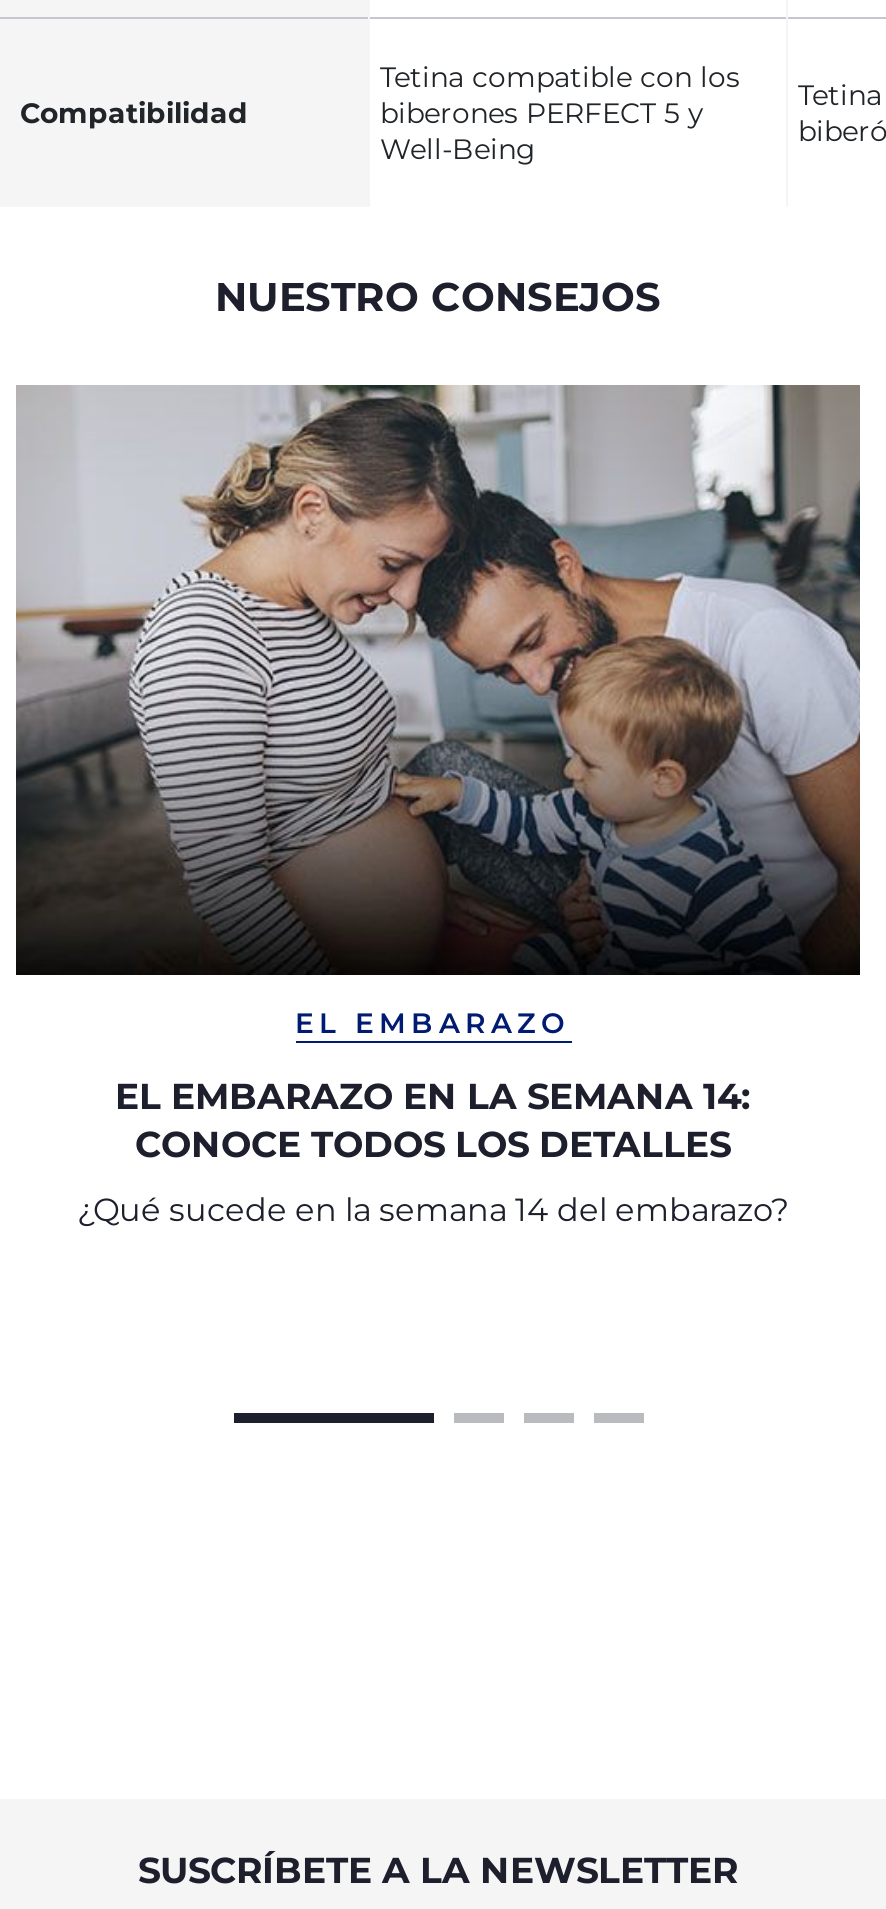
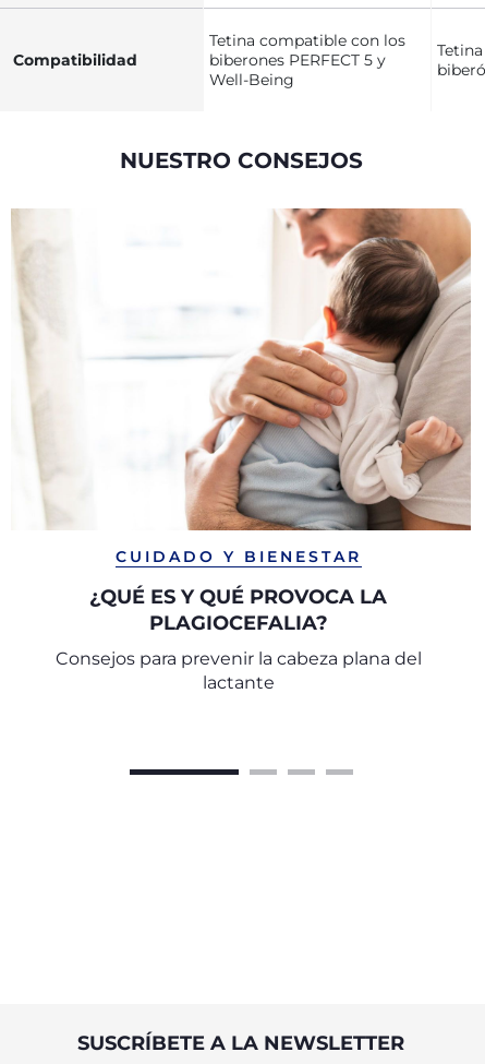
- [image]
- EL EMBARAZO
+ [image]
+ CUIDADO Y BIENESTAR

- EL EMBARAZO EN LA SEMANA 14:
- CONOCE TODOS LOS DETALLES
+ ¿QUÉ ES Y QUÉ PROVOCA LA
+ PLAGIOCEFALIA?

- ¿Qué sucede en la semana 14 del embarazo?
+ Consejos para prevenir la cabeza plana del
+ lactante
